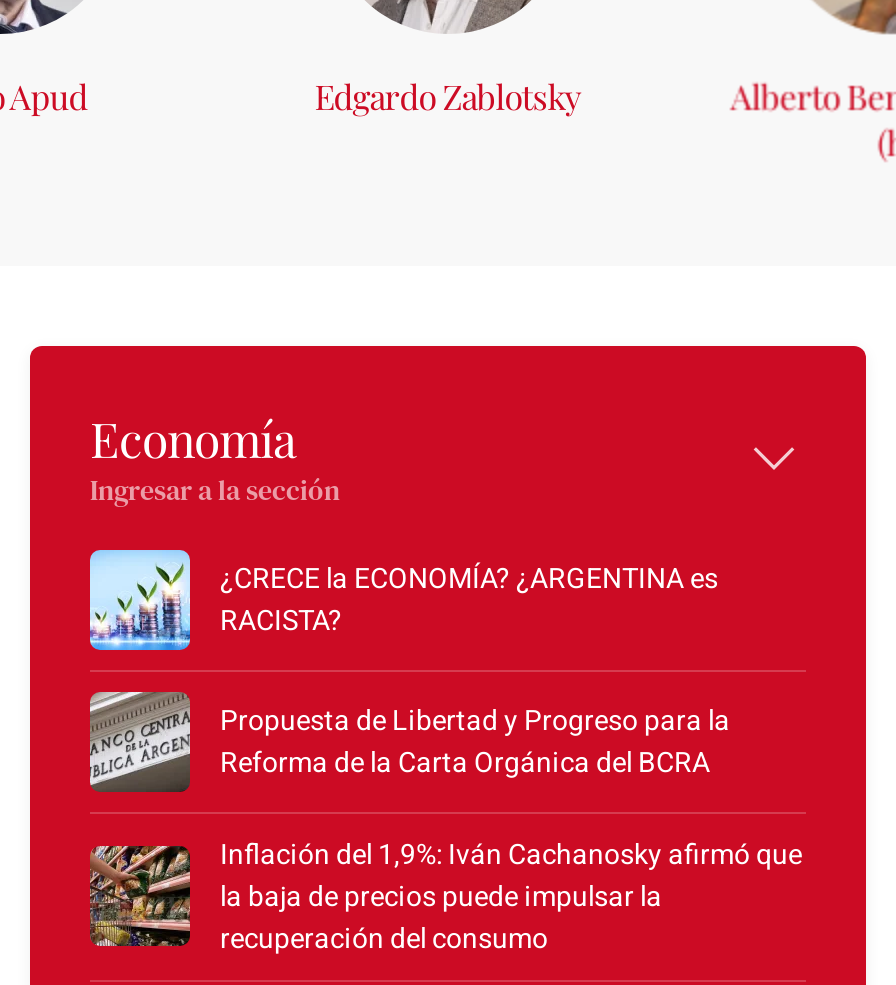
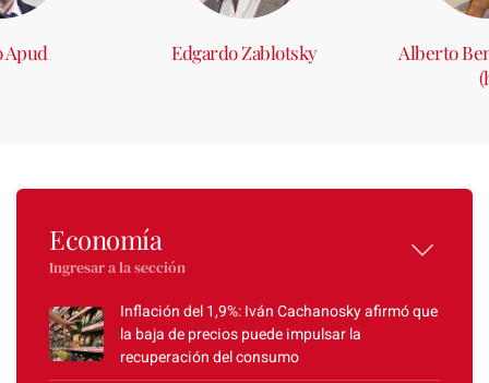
- [image]
- ¿CRECE la ECONOMÍA? ¿ARGENTINA es
- RACISTA?
- Propuesta de Libertad y Progreso para la
- Reforma de la Carta Orgánica del BCRA

- [image]
